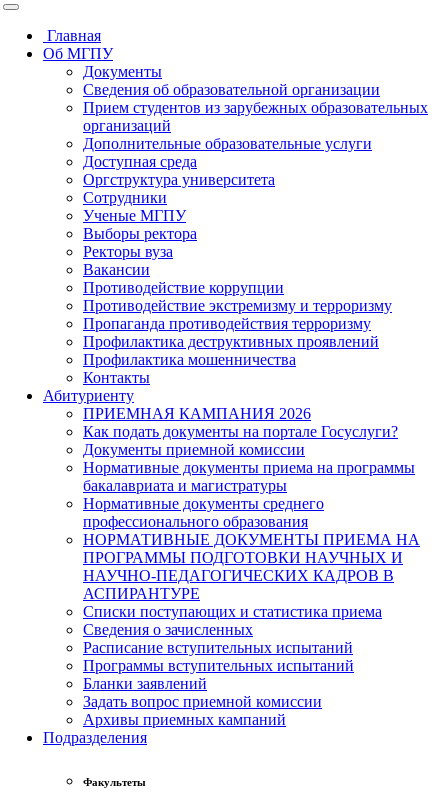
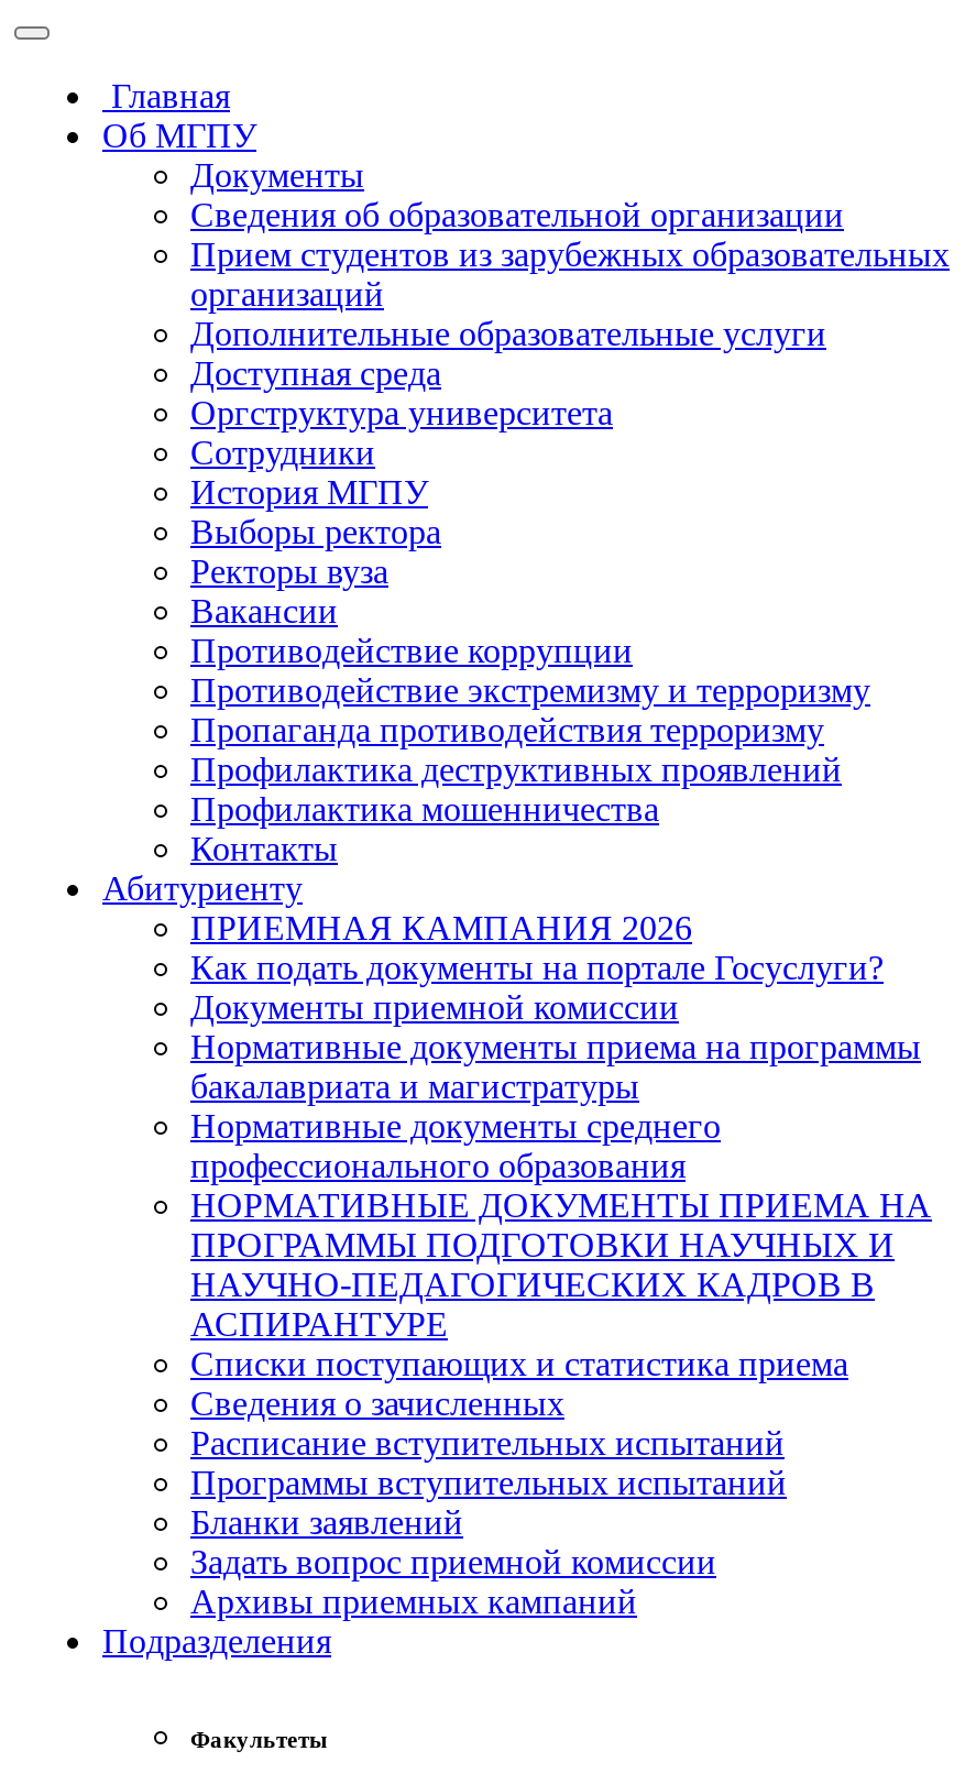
- Ученые МГПУ
+ История МГПУ
